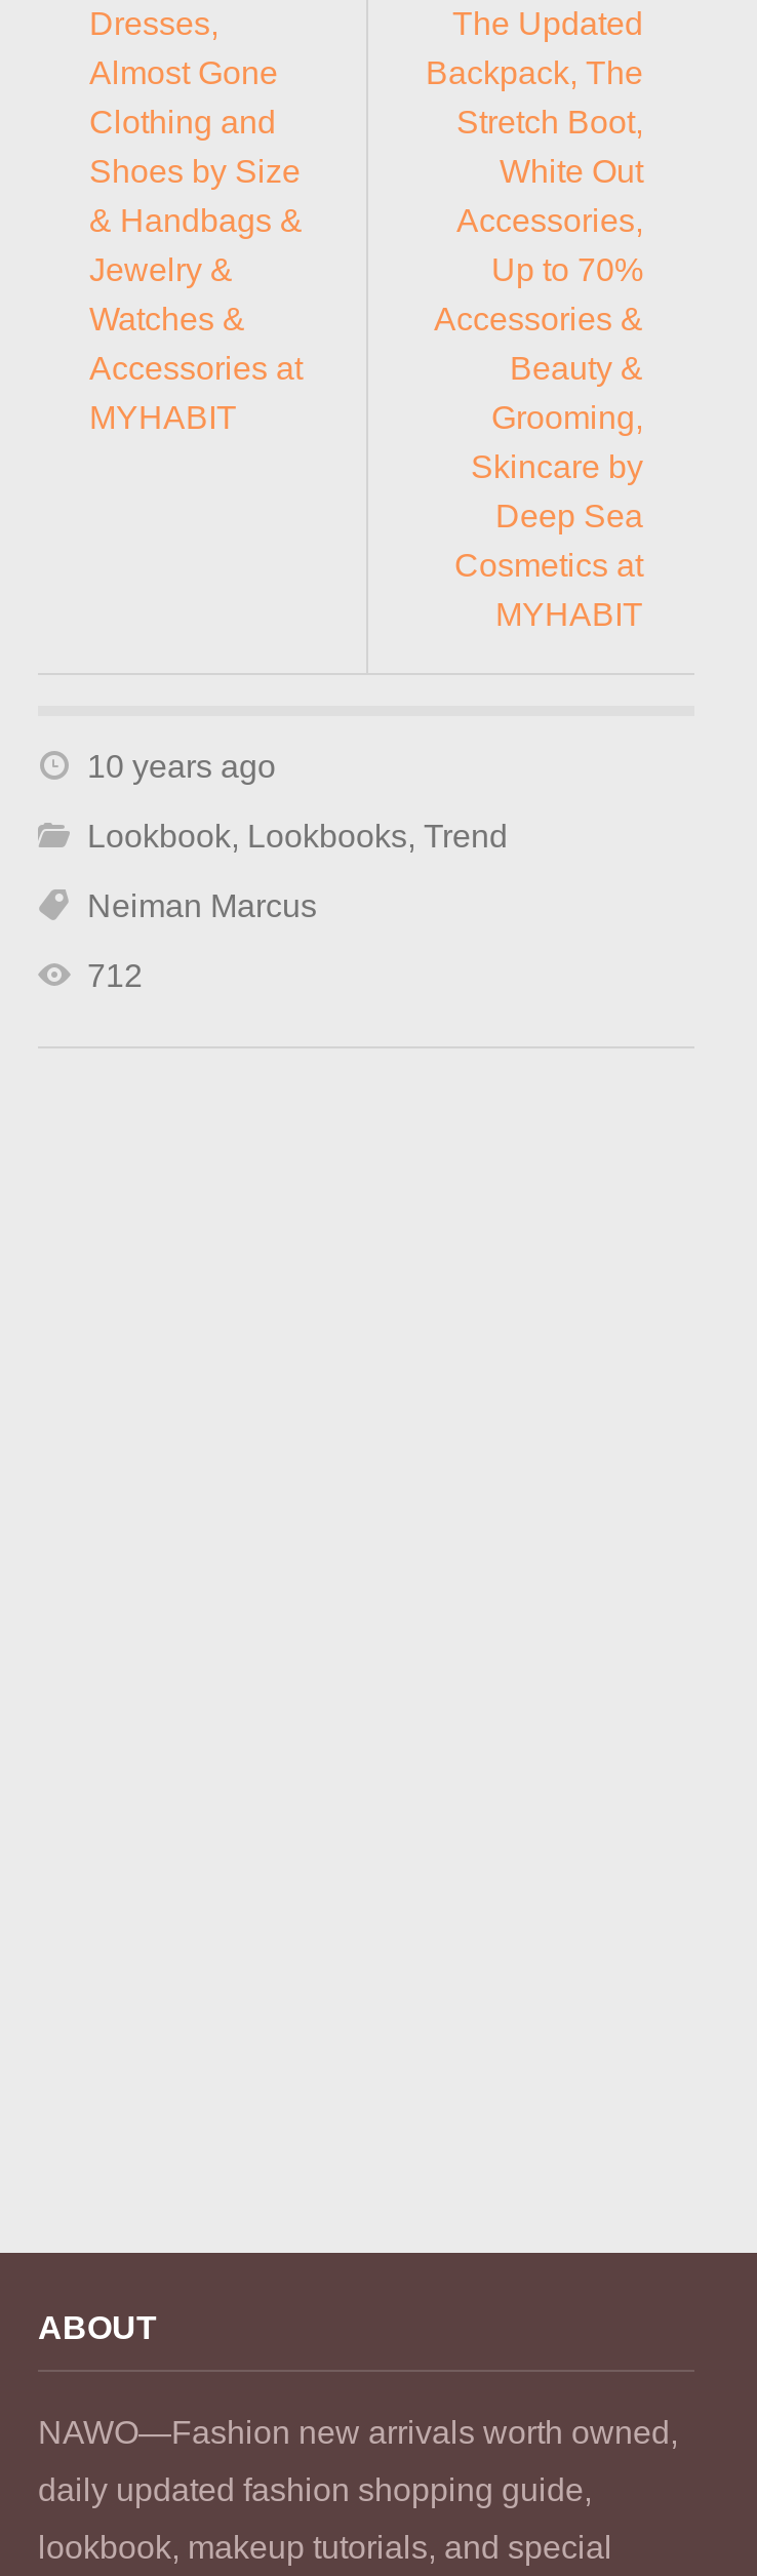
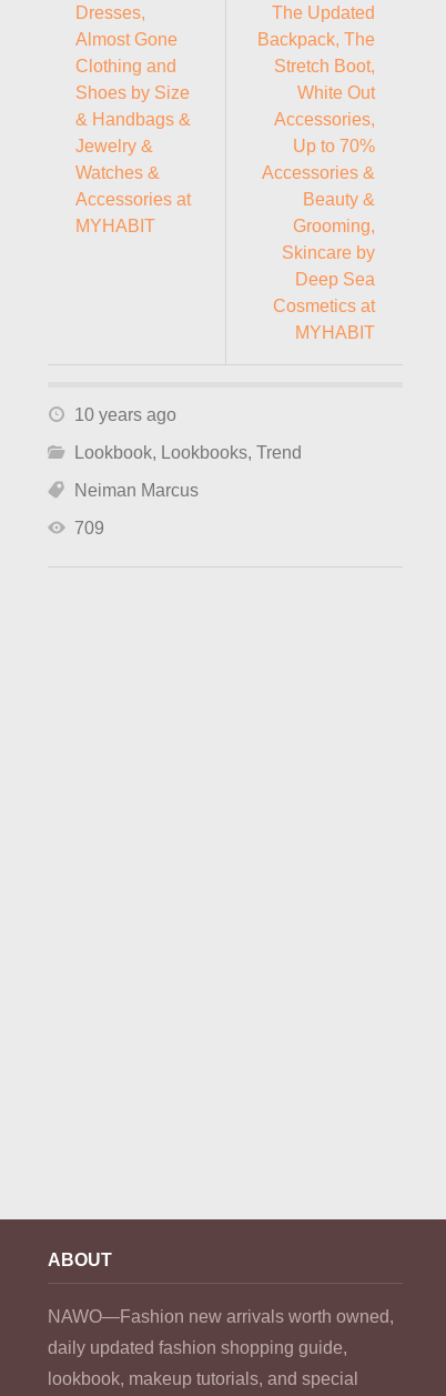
- 712
+ 709
